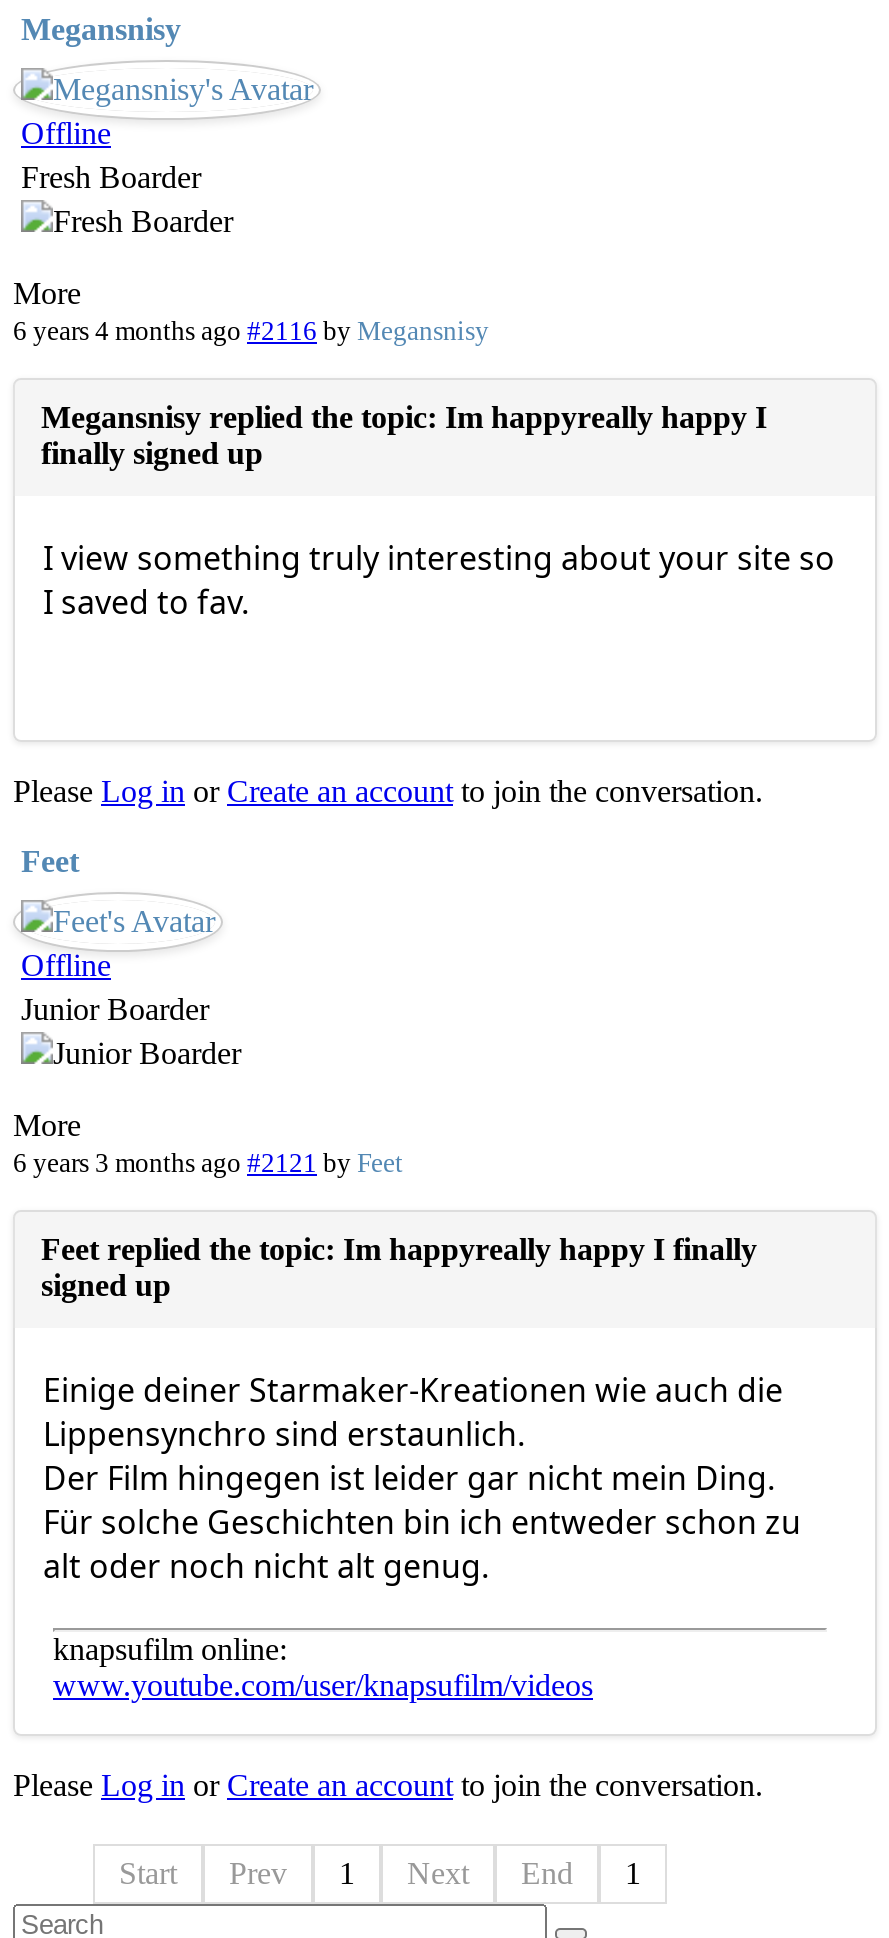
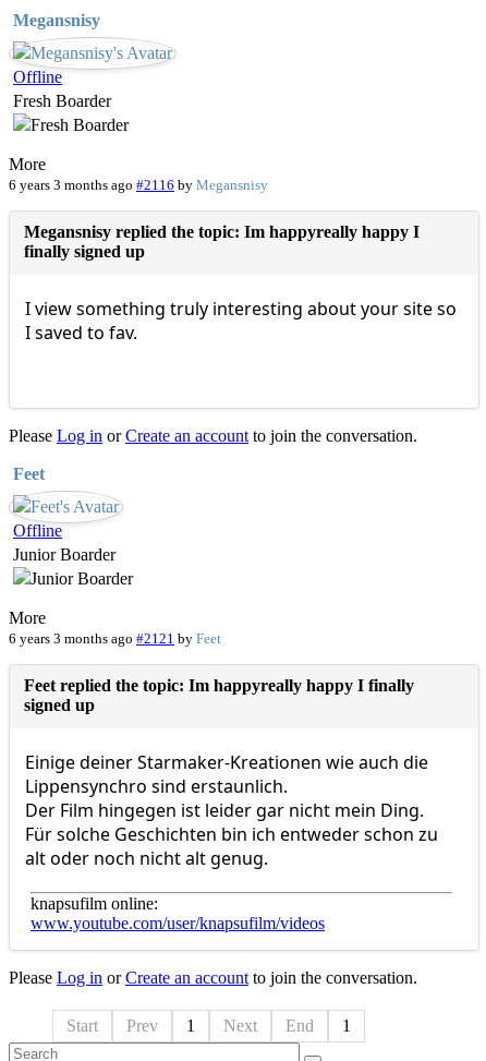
- 6 years 4 months ago #2116 by Megansnisy
+ 6 years 3 months ago #2116 by Megansnisy
